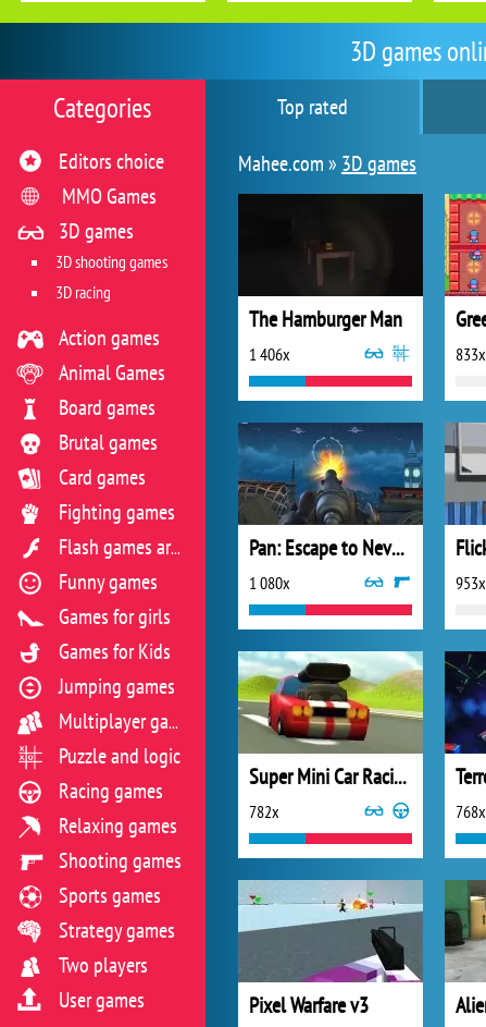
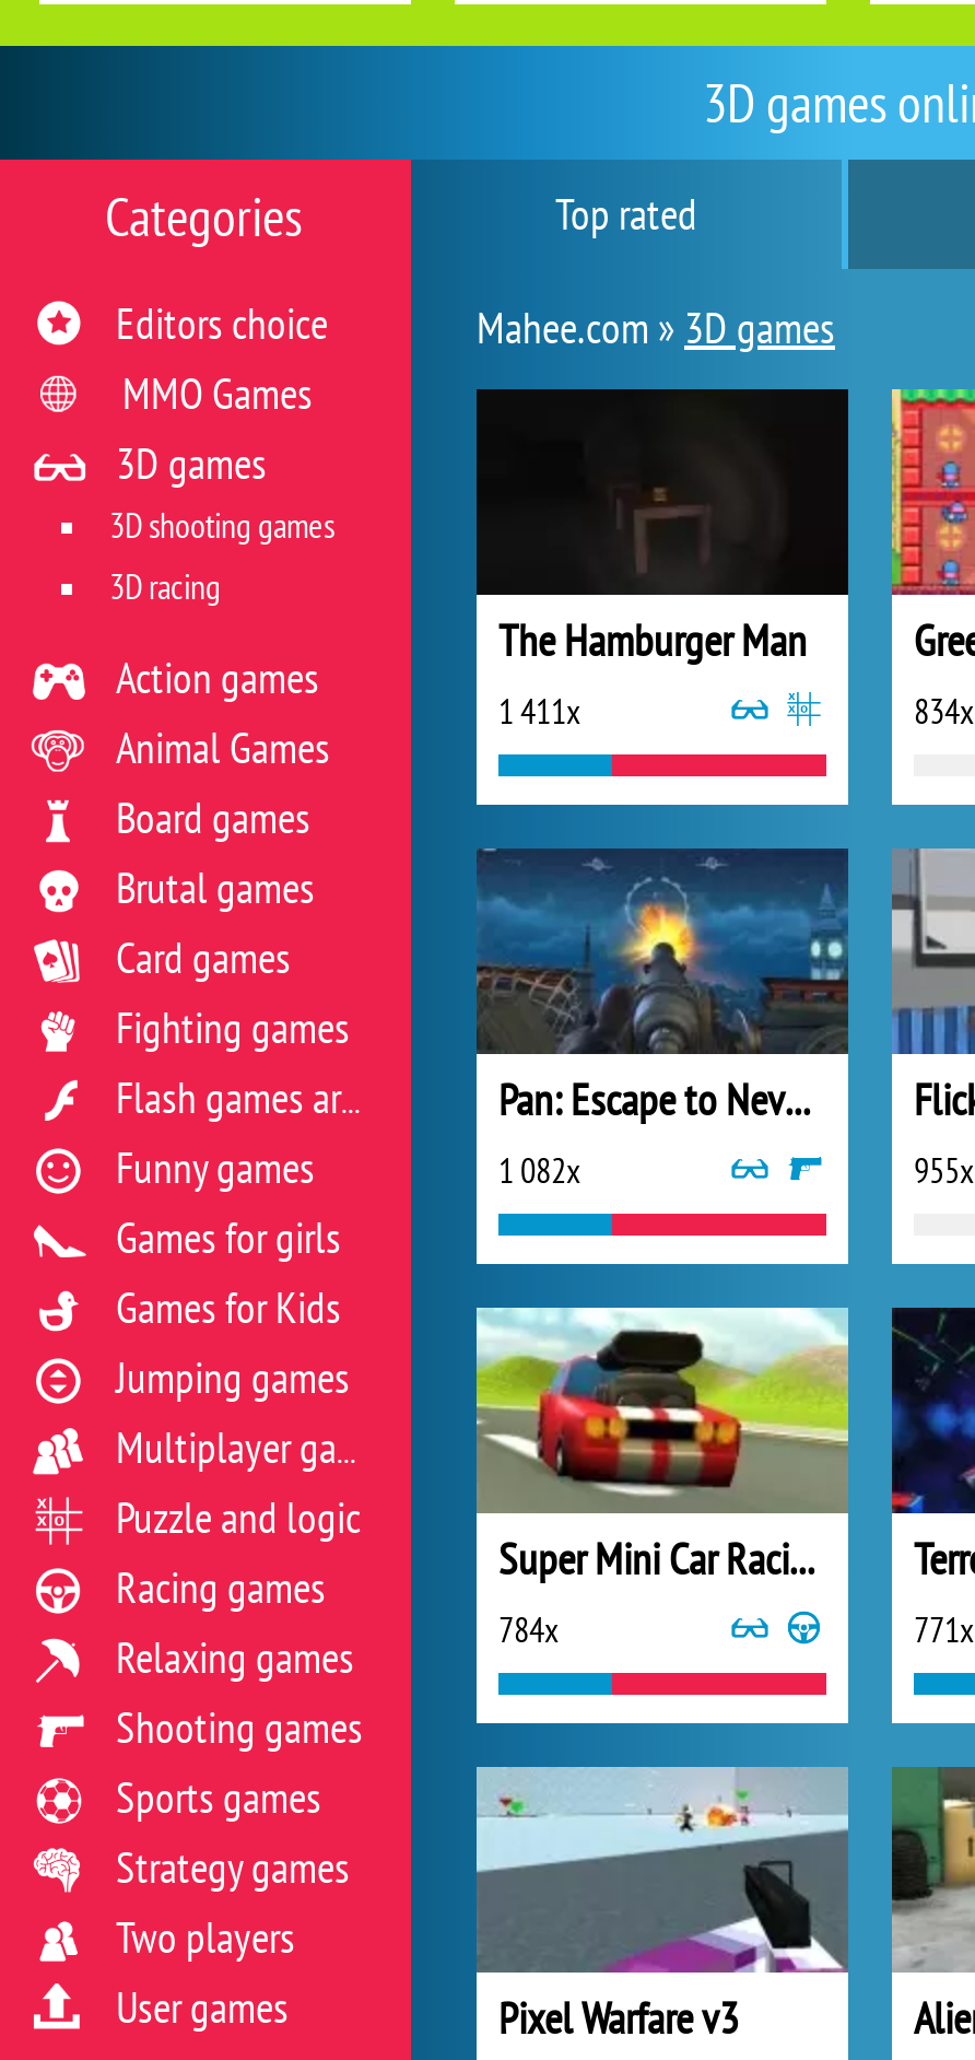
- 1 406x
+ 1 411x

- 833x
+ 834x

- 1 080x
- 953x
+ 1 082x
+ 955x

- 782x
+ 784x

- 768x
+ 771x
